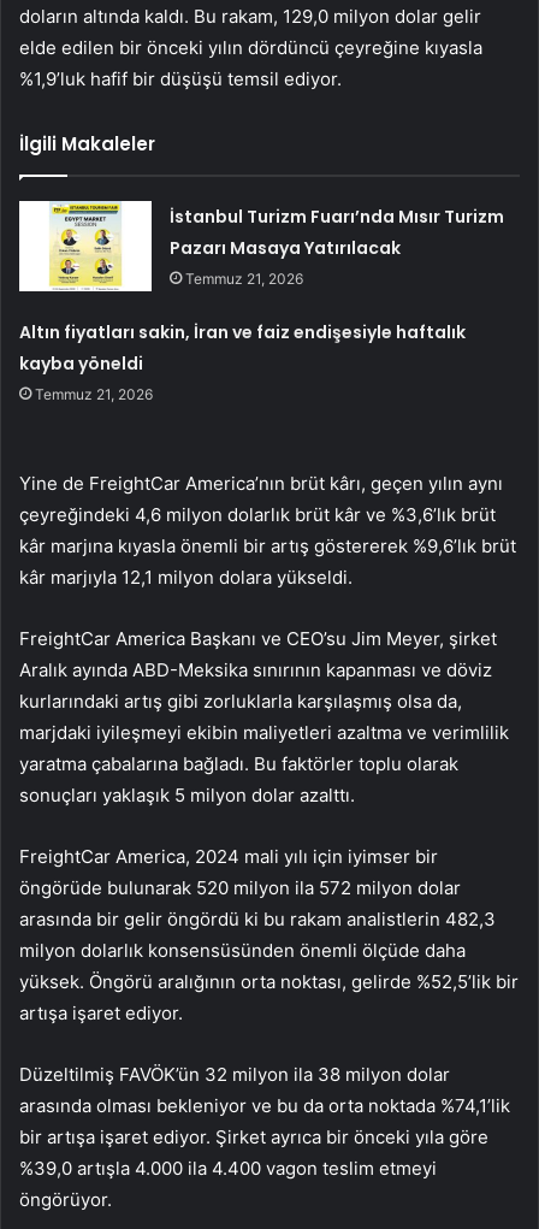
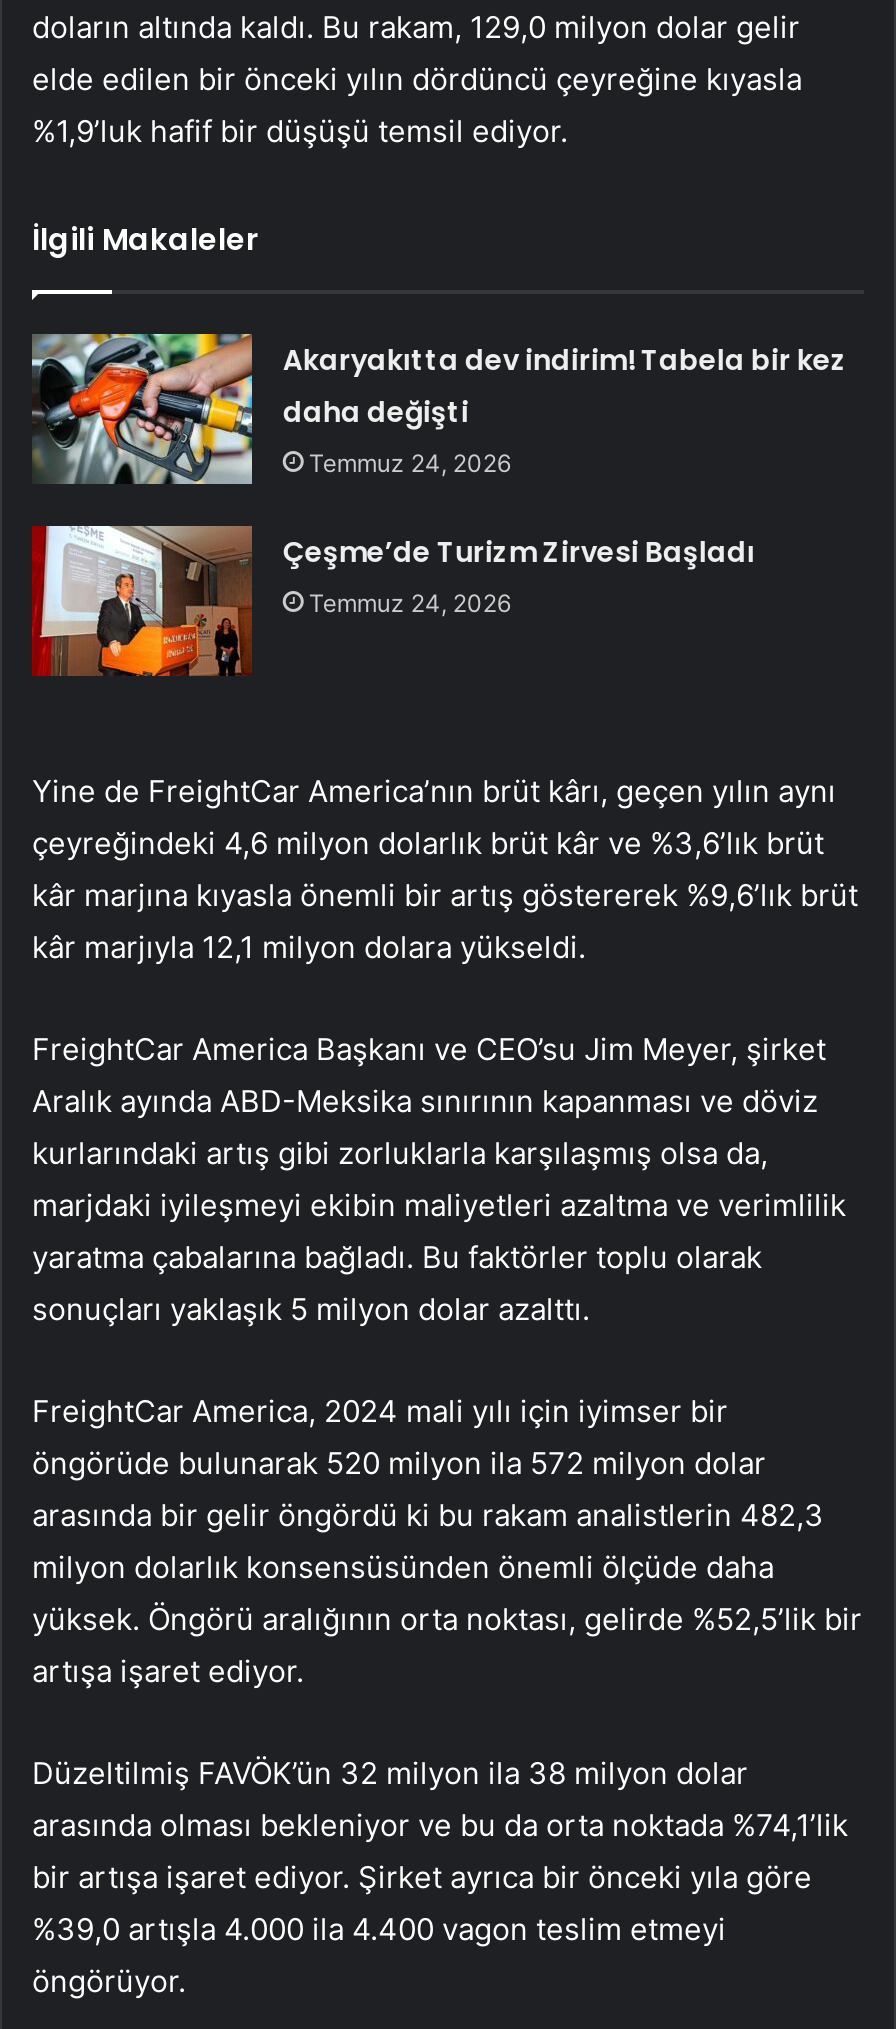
- [image]
- İstanbul Turizm Fuarı’nda Mısır Turizm
- Pazarı Masaya Yatırılacak
- Temmuz 21, 2026
+ [image]
+ Akaryakıtta dev indirim! Tabela bir kez
+ daha değişti
+ Temmuz 24, 2026

- Altın fiyatları sakin, İran ve faiz endişesiyle haftalık
- kayba yöneldi
- Temmuz 21, 2026
+ Çeşme’de Turizm Zirvesi Başladı
+ Temmuz 24, 2026
